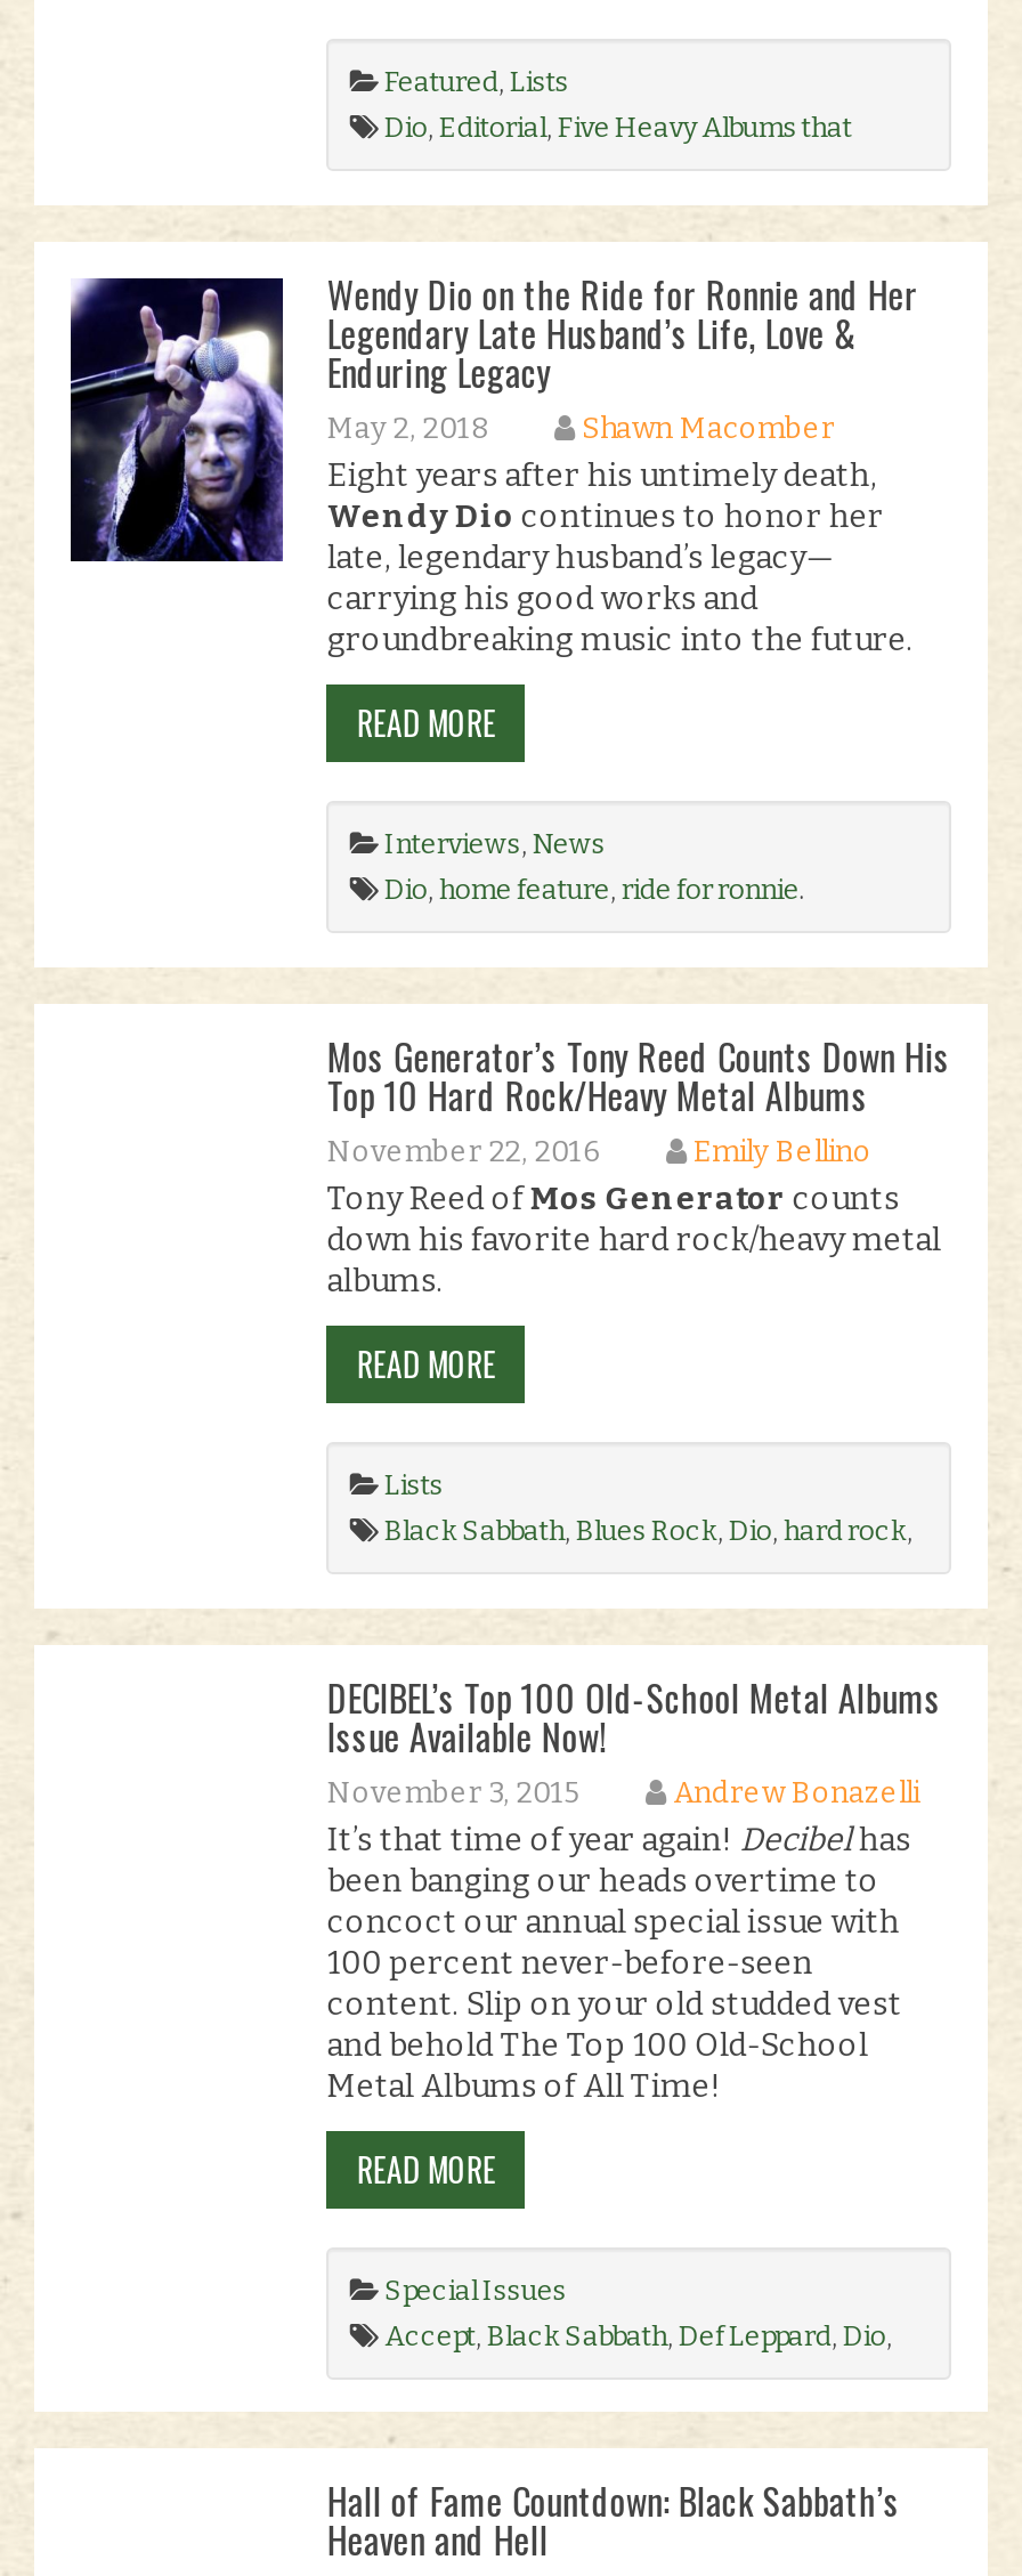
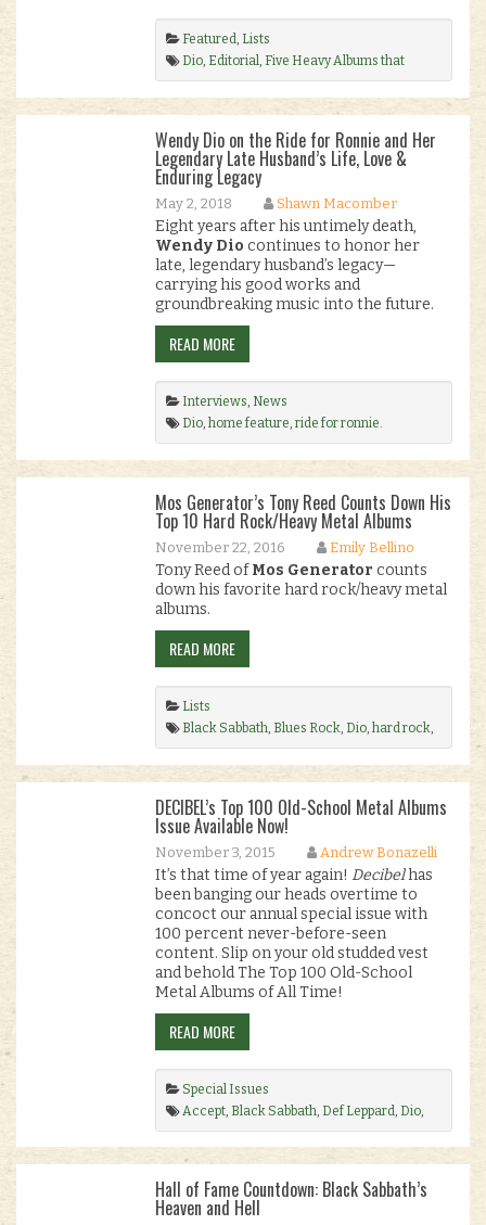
- [image]
